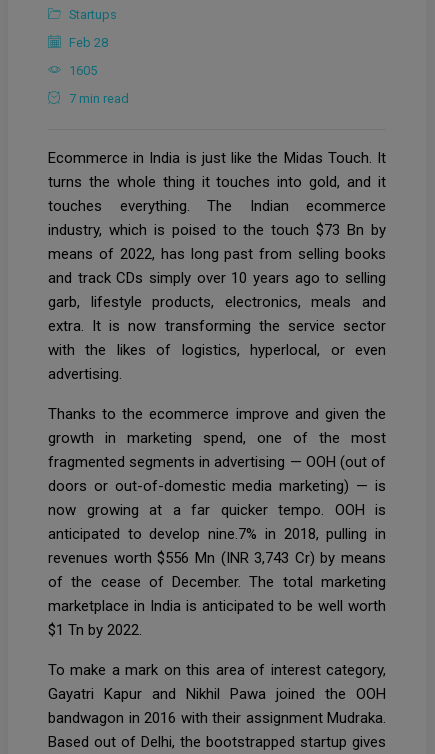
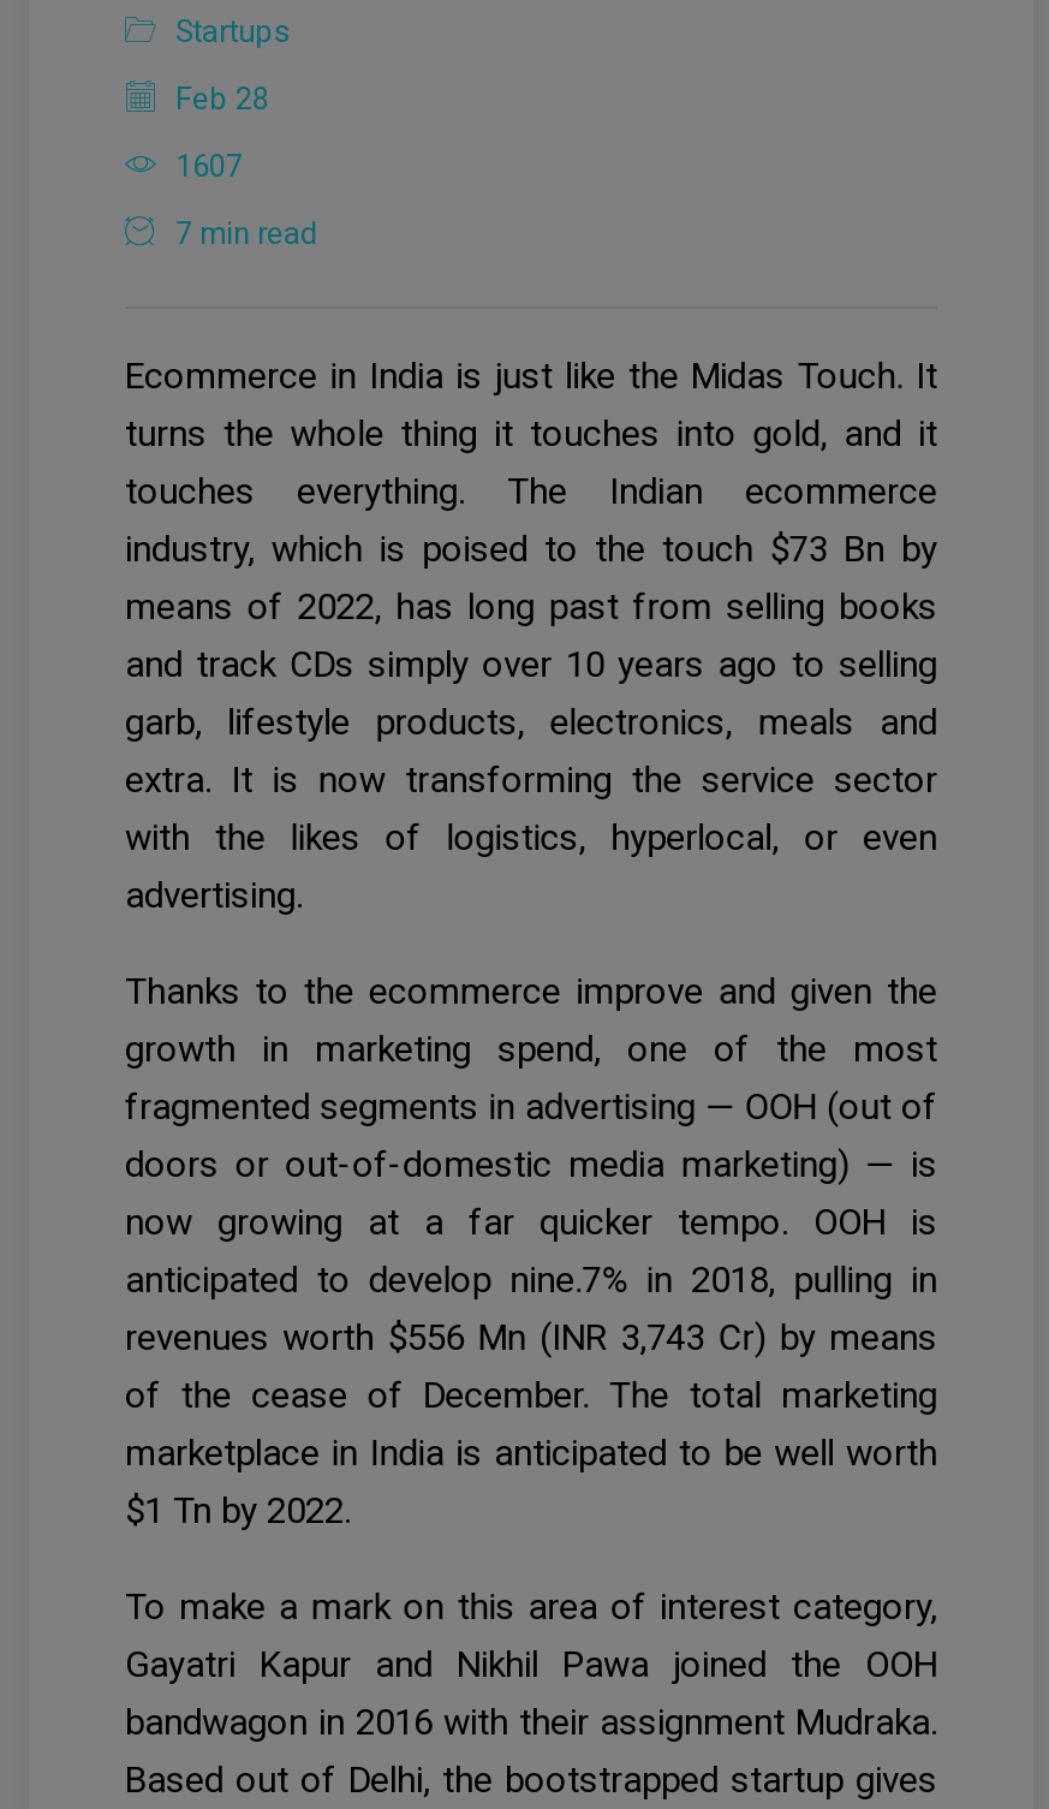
- 1605
+ 1607
